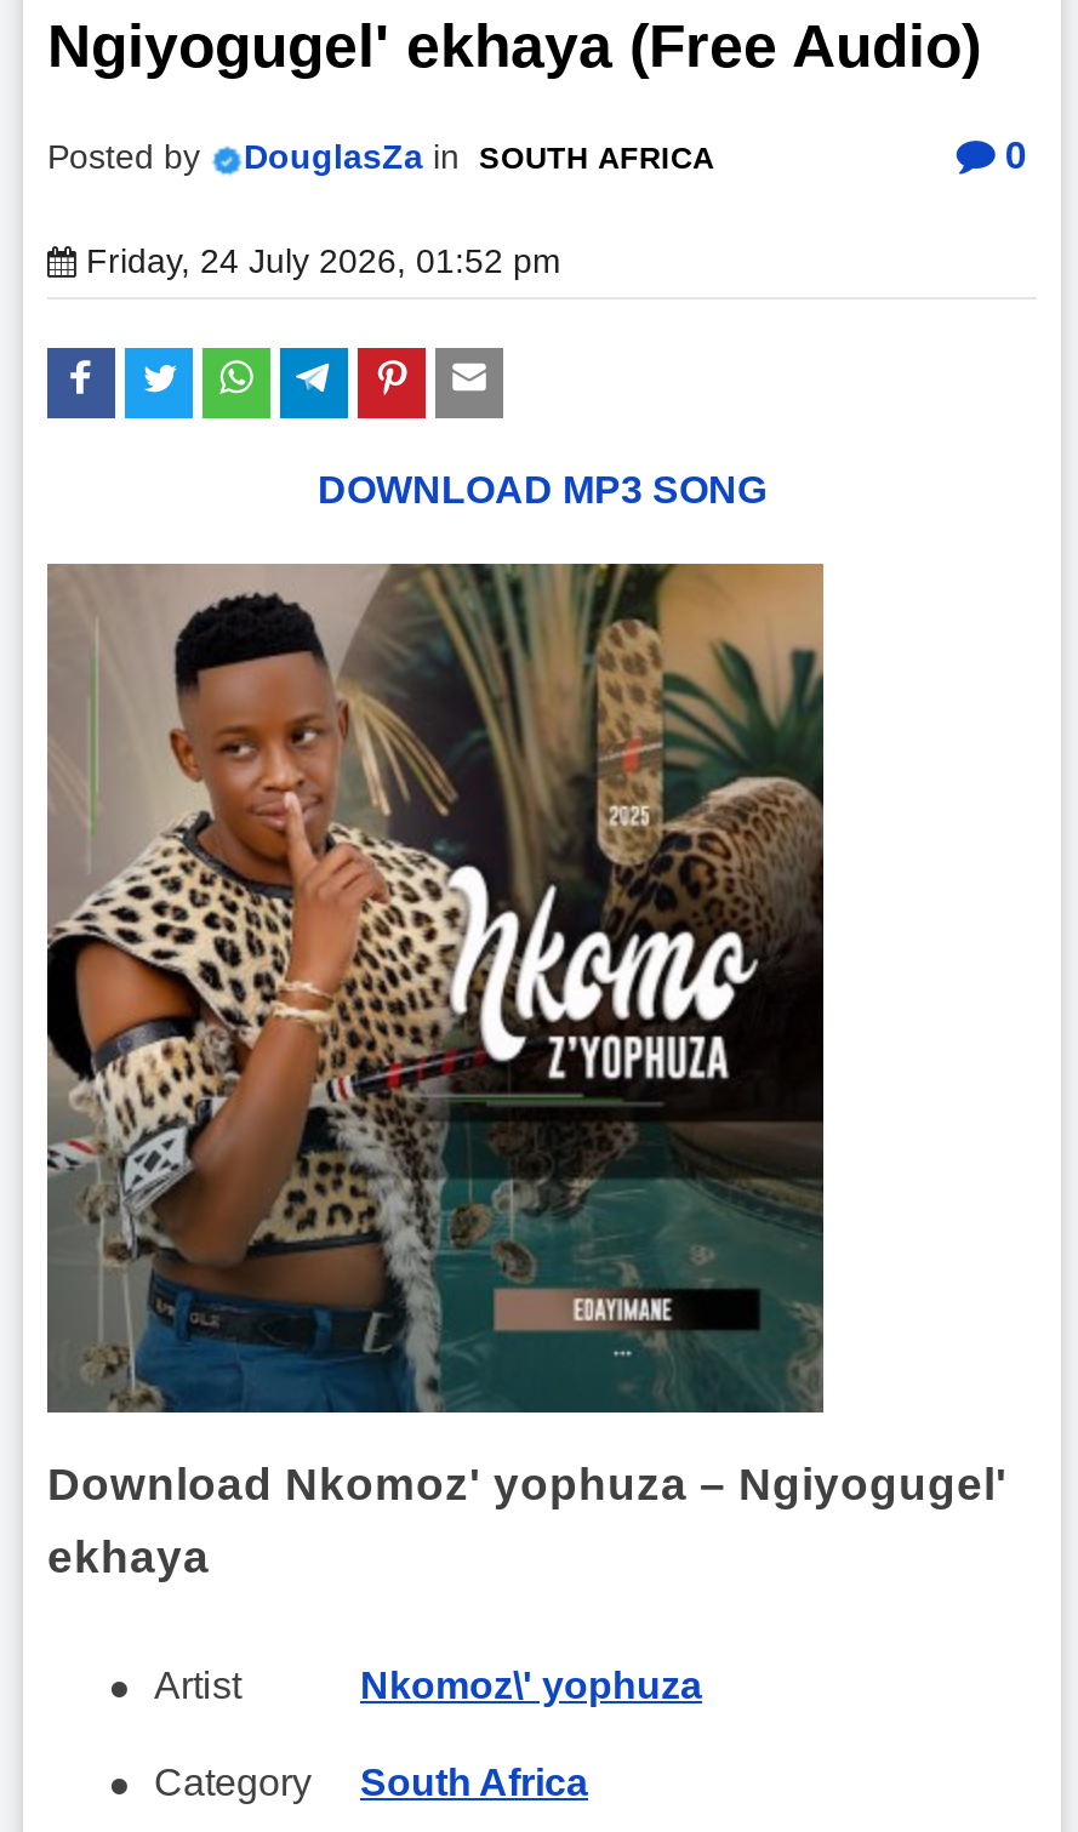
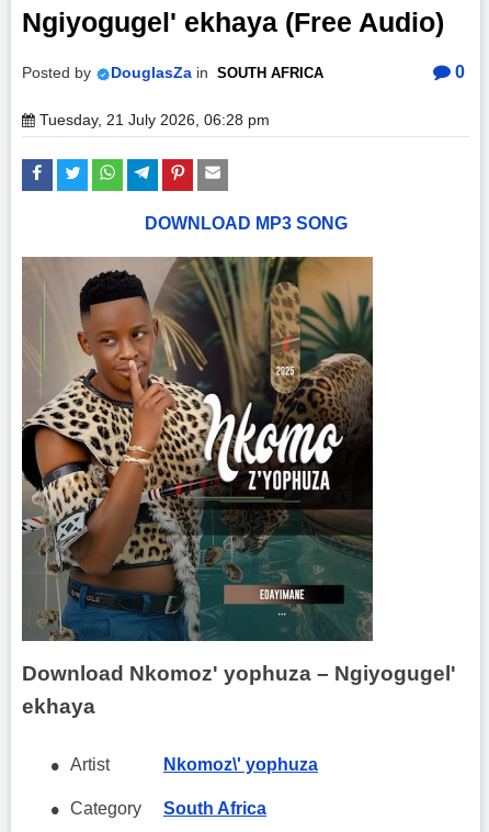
- Friday, 24 July 2026, 01:52 pm
+ Tuesday, 21 July 2026, 06:28 pm
